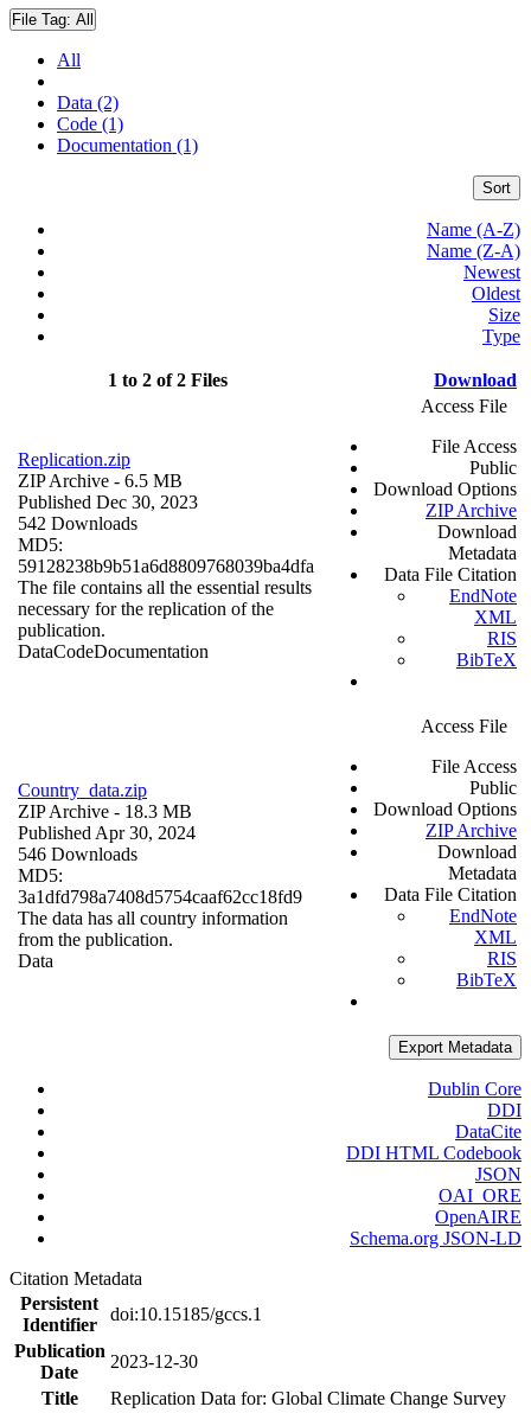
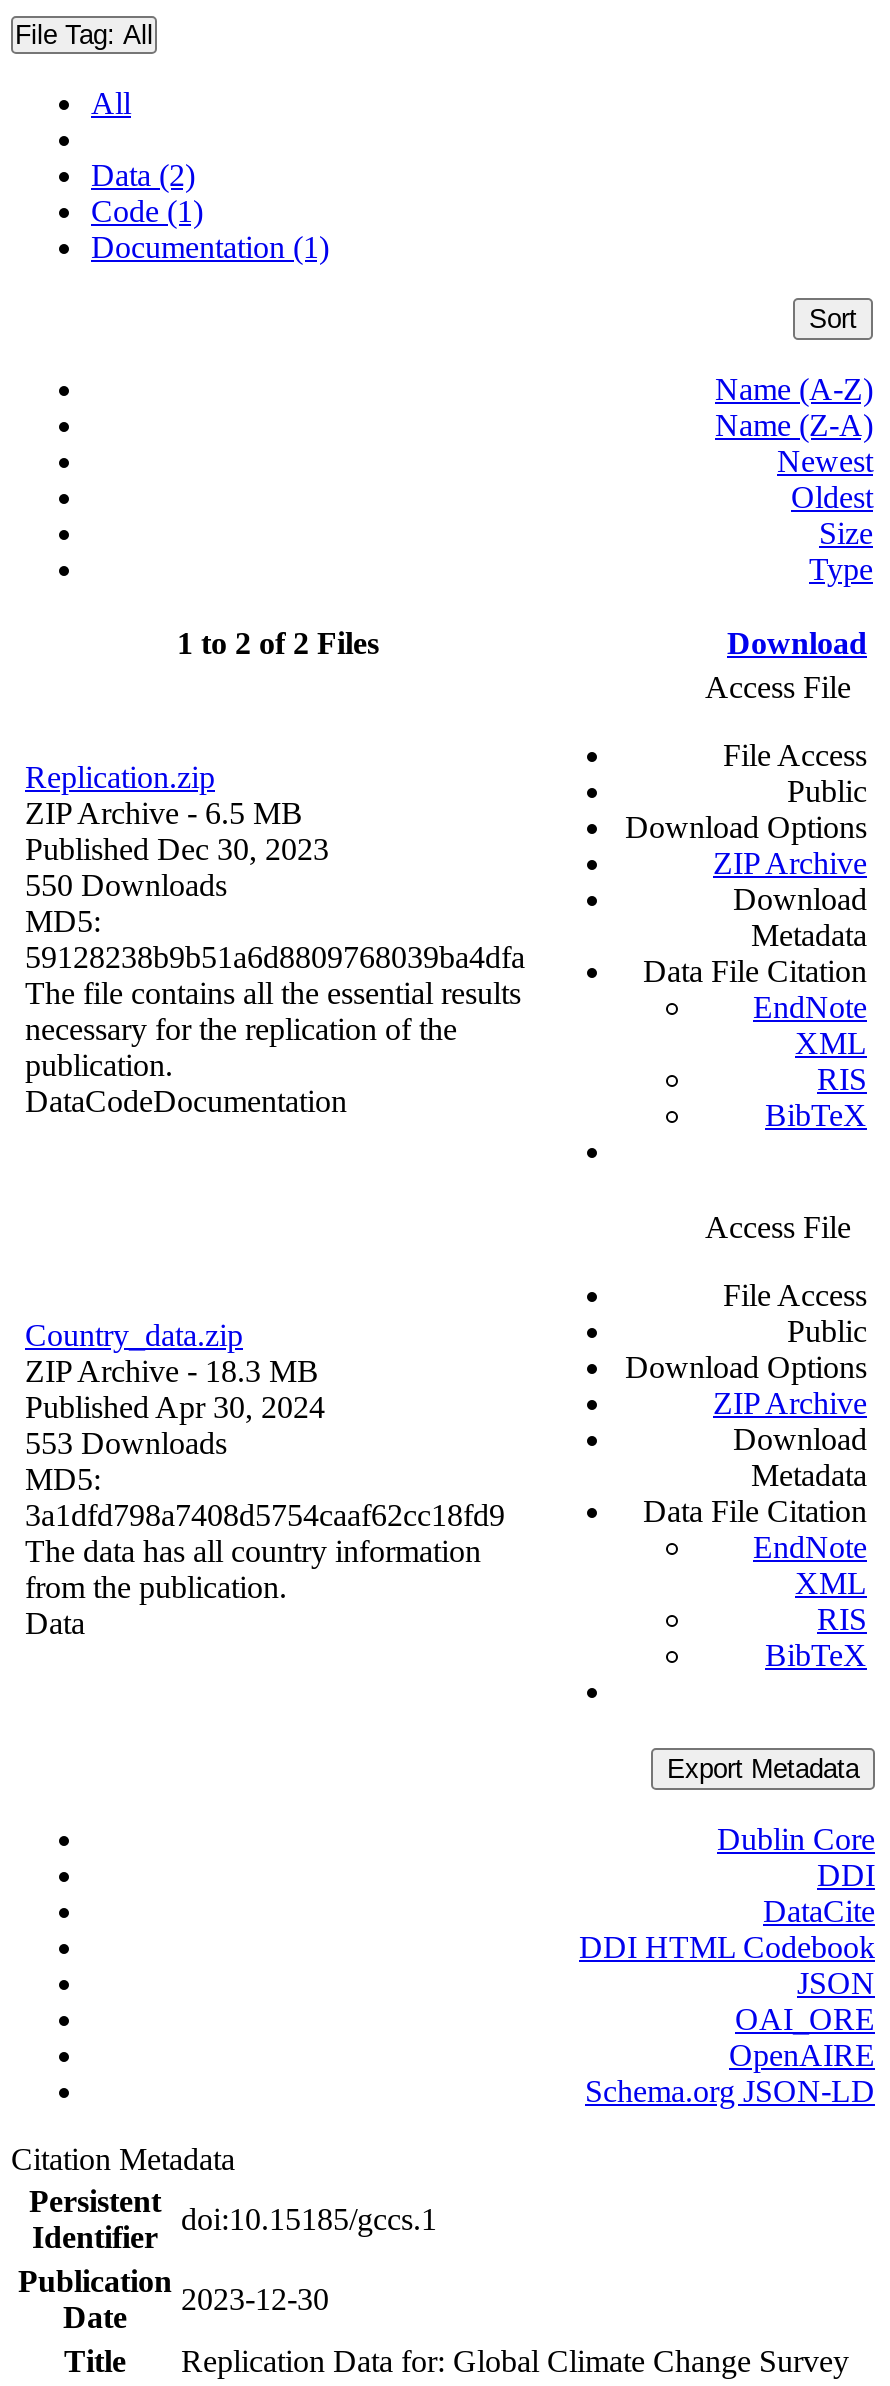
- 542 Downloads
+ 550 Downloads

- 546 Downloads
+ 553 Downloads
